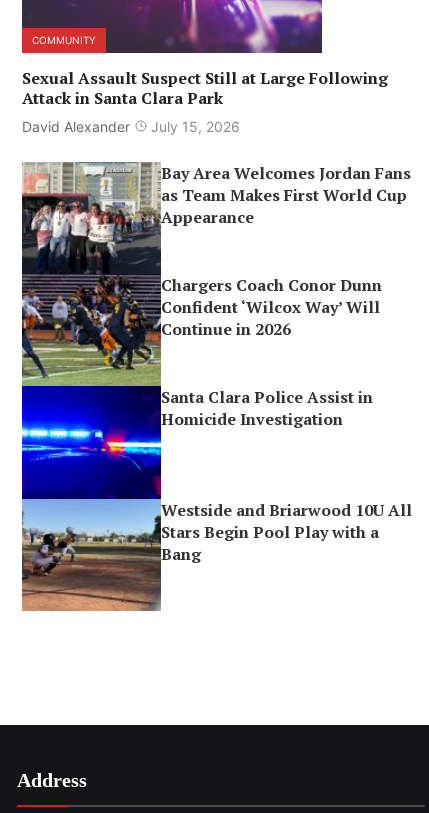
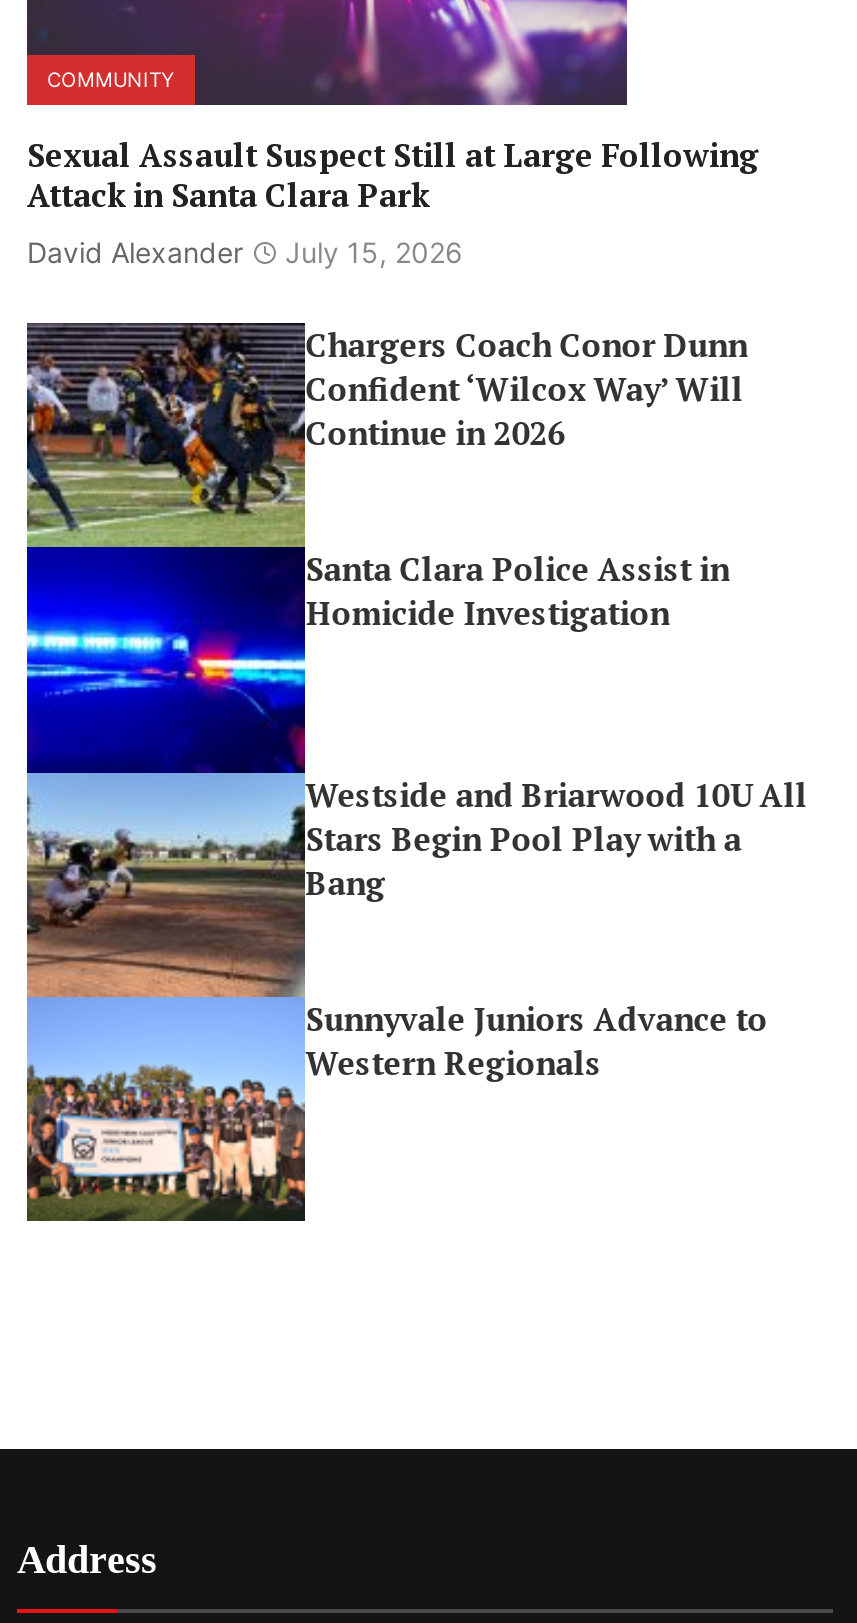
- [image]
- Bay Area Welcomes Jordan Fans
- as Team Makes First World Cup
- Appearance

moved up: [image] | Chargers Coach Conor Dunn | Confident ‘Wilcox Way’ Will | ... | Stars Begin Pool Play with a | Bang

+ [image]
+ Sunnyvale Juniors Advance to
+ Western Regionals
